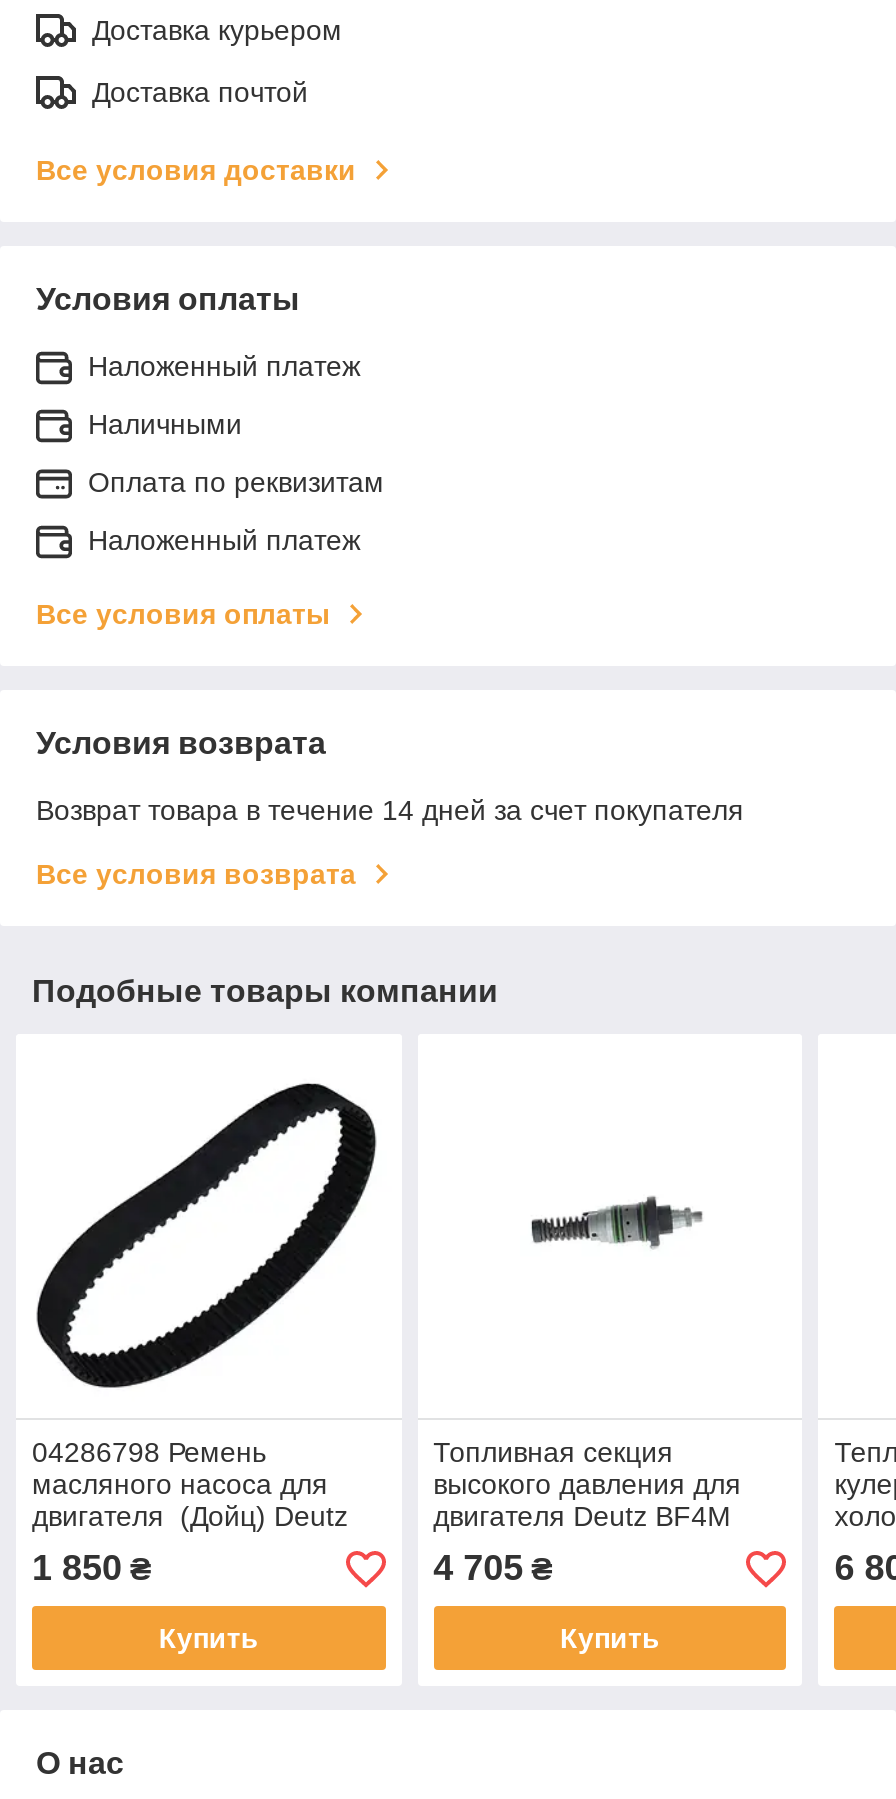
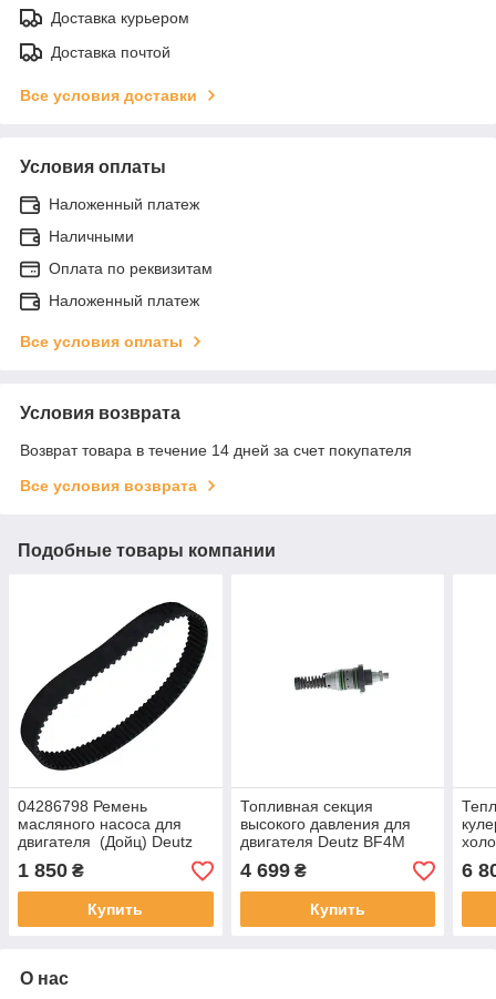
- 4 705 ₴
+ 4 699 ₴
